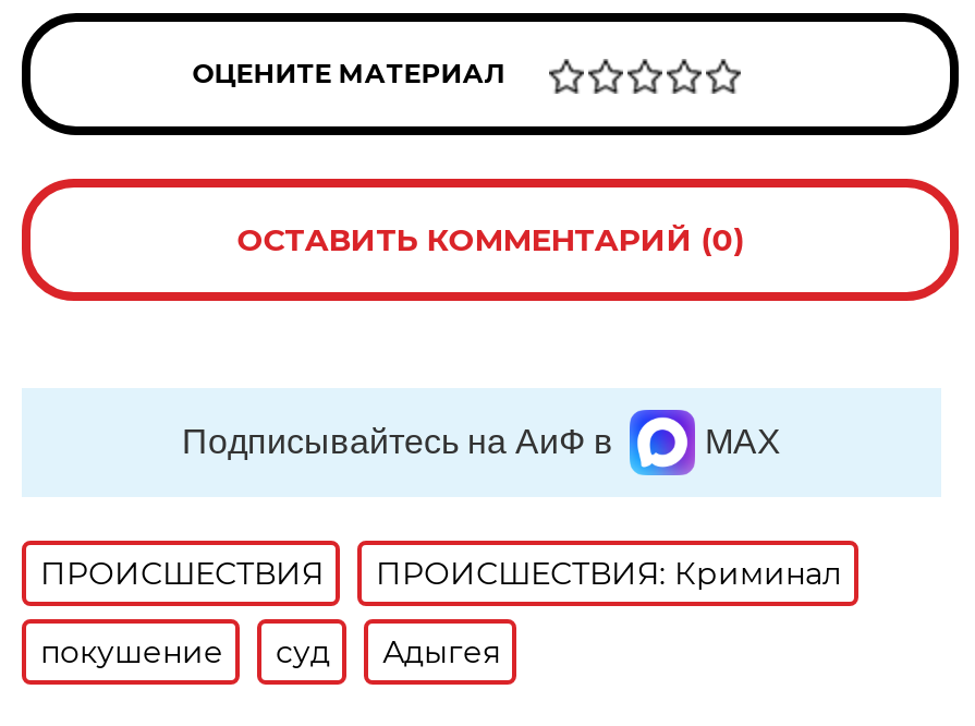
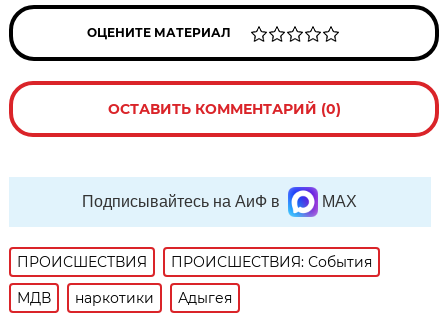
- ПРОИСШЕСТВИЯ: Криминал
+ ПРОИСШЕСТВИЯ: События

- покушение
- суд
+ МДВ
+ наркотики
